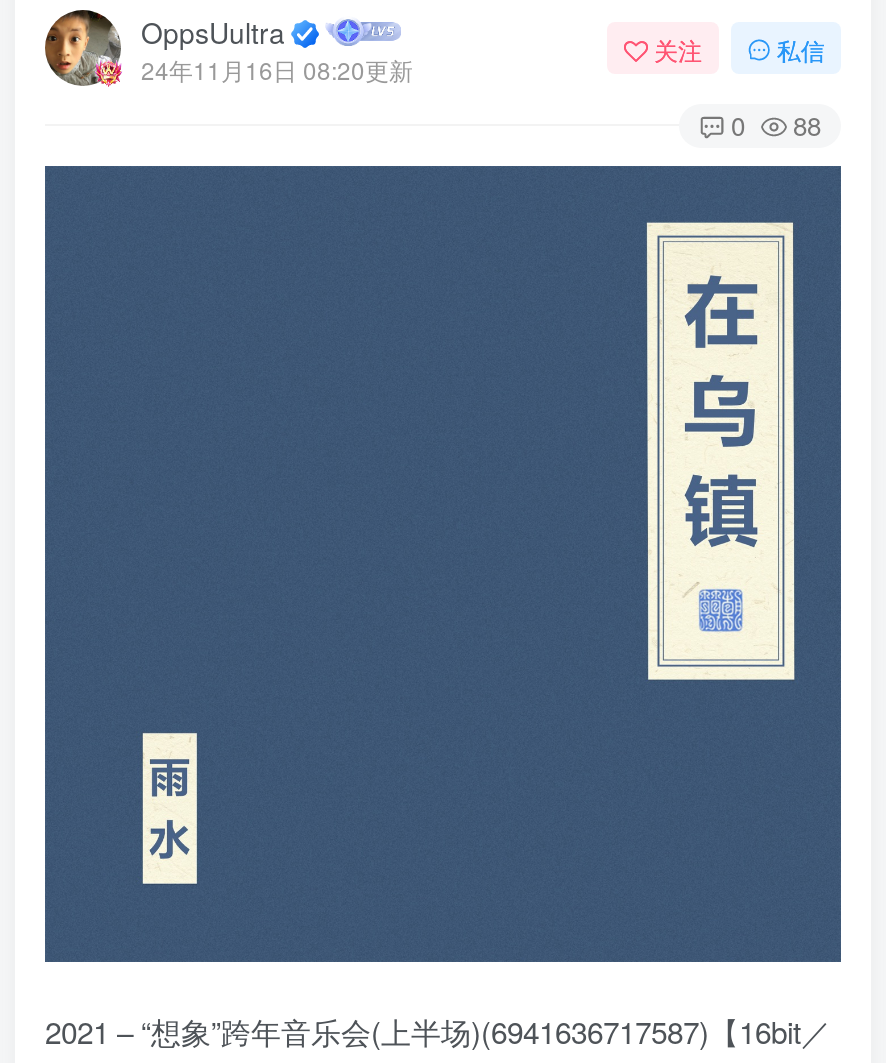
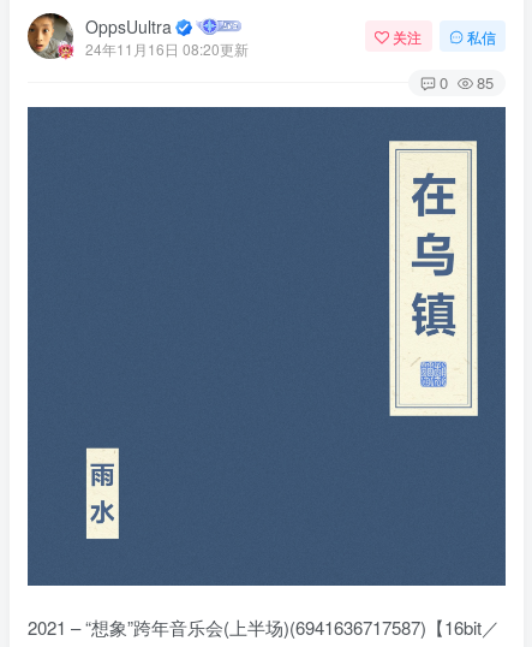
- 0 88
+ 0 85
